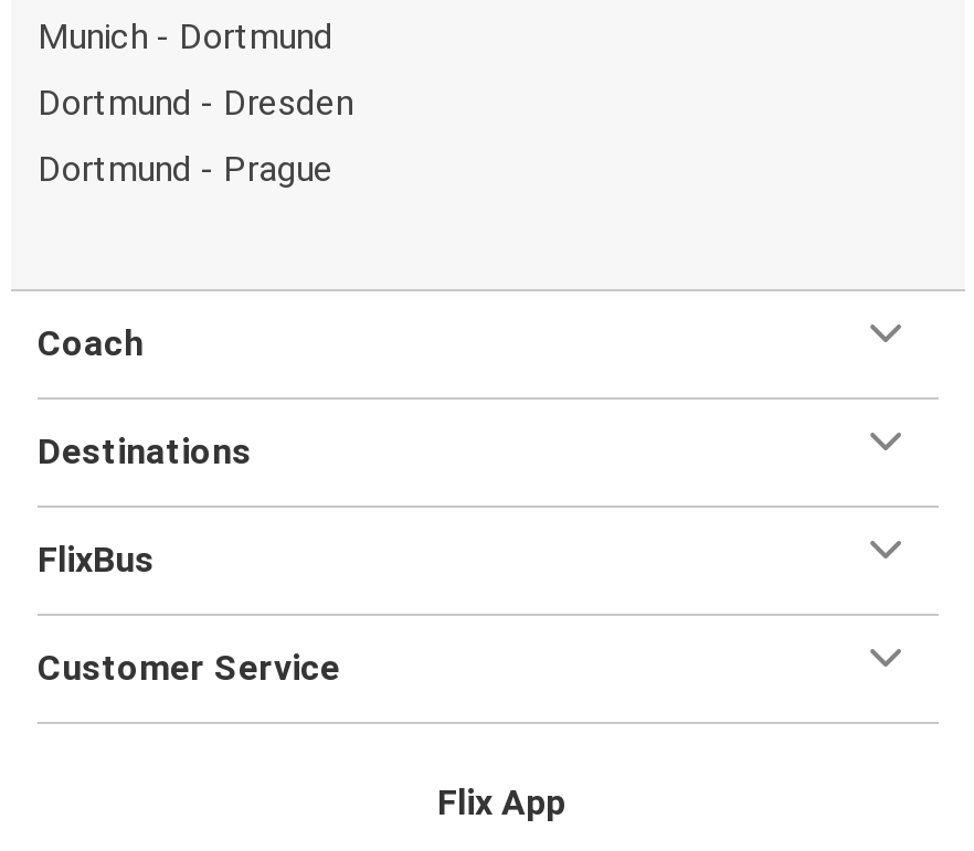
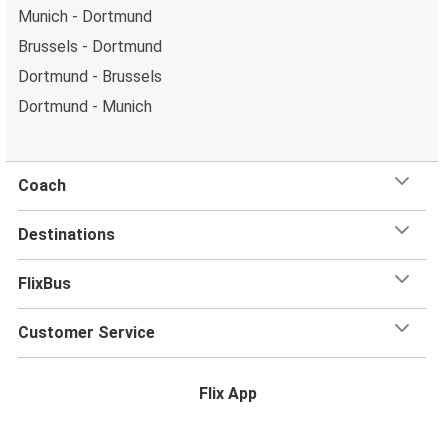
- Dortmund - Dresden
- Dortmund - Prague
+ Brussels - Dortmund
+ Dortmund - Brussels
+ Dortmund - Munich
